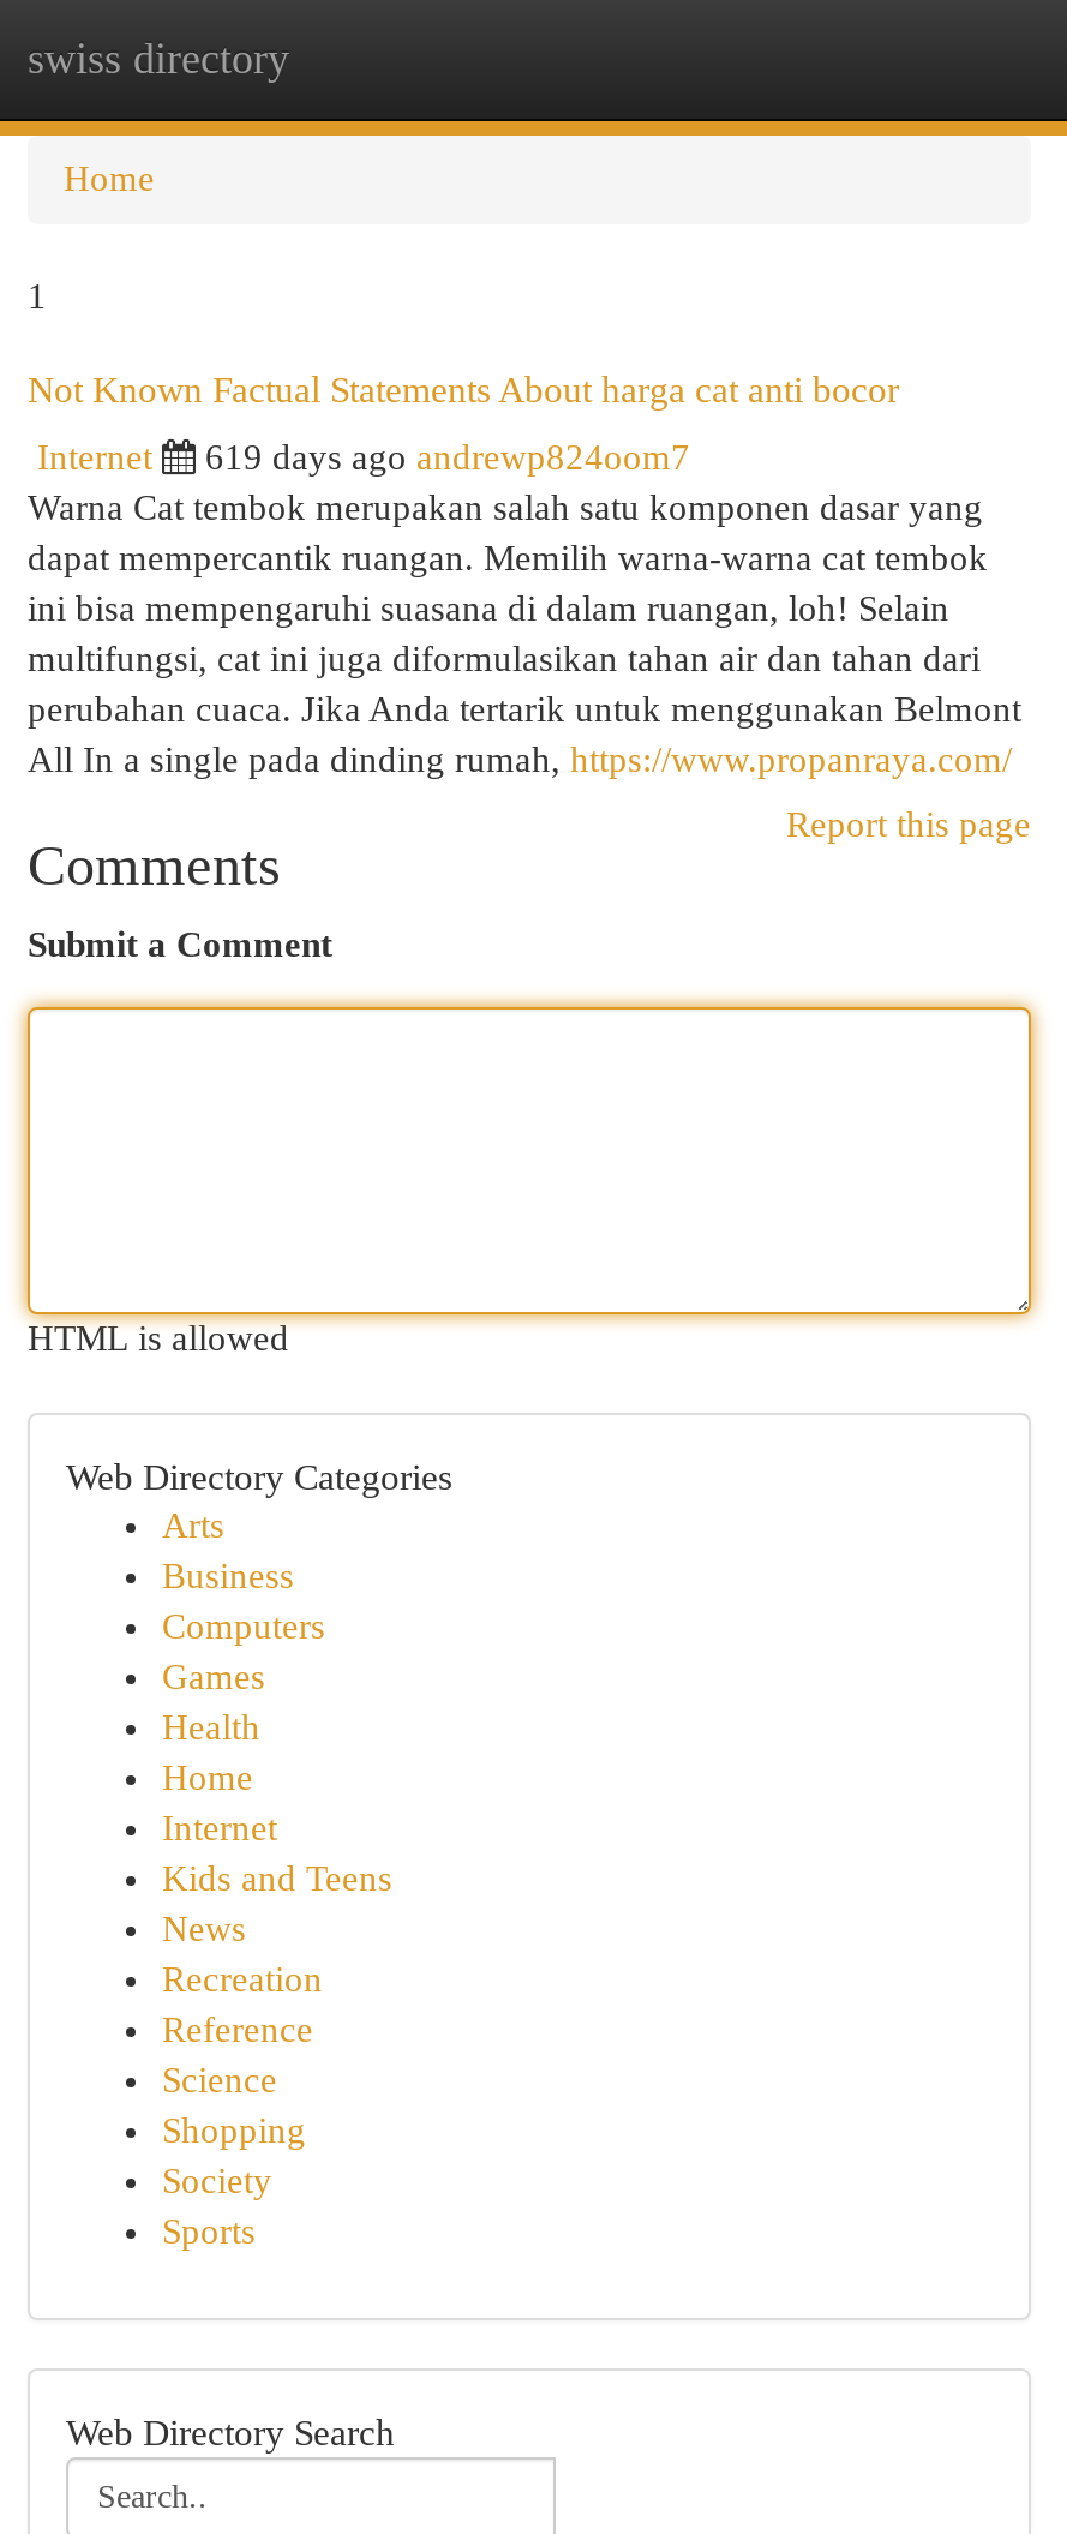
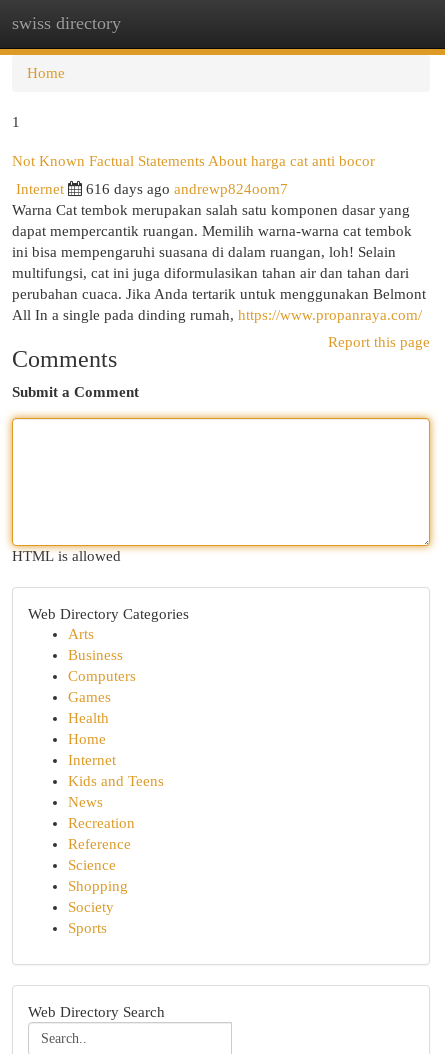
- 619 days ago andrewp824oom7
+ 616 days ago andrewp824oom7
